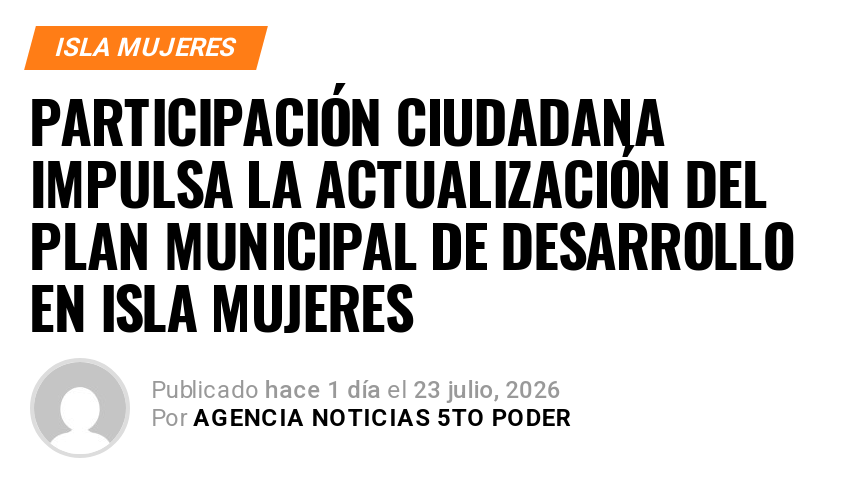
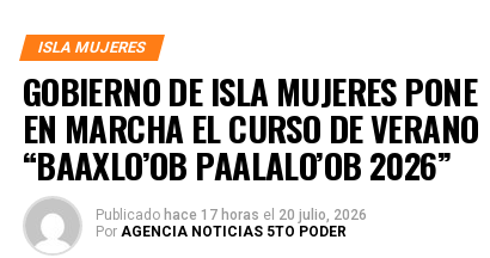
- PARTICIPACIÓN CIUDADANA
- IMPULSA LA ACTUALIZACIÓN DEL
- PLAN MUNICIPAL DE DESARROLLO
- EN ISLA MUJERES
- Publicado hace 1 día el 23 julio, 2026
+ GOBIERNO DE ISLA MUJERES PONE
+ EN MARCHA EL CURSO DE VERANO
+ “BAAXLO’OB PAALALO’OB 2026”
+ Publicado hace 17 horas el 20 julio, 2026
